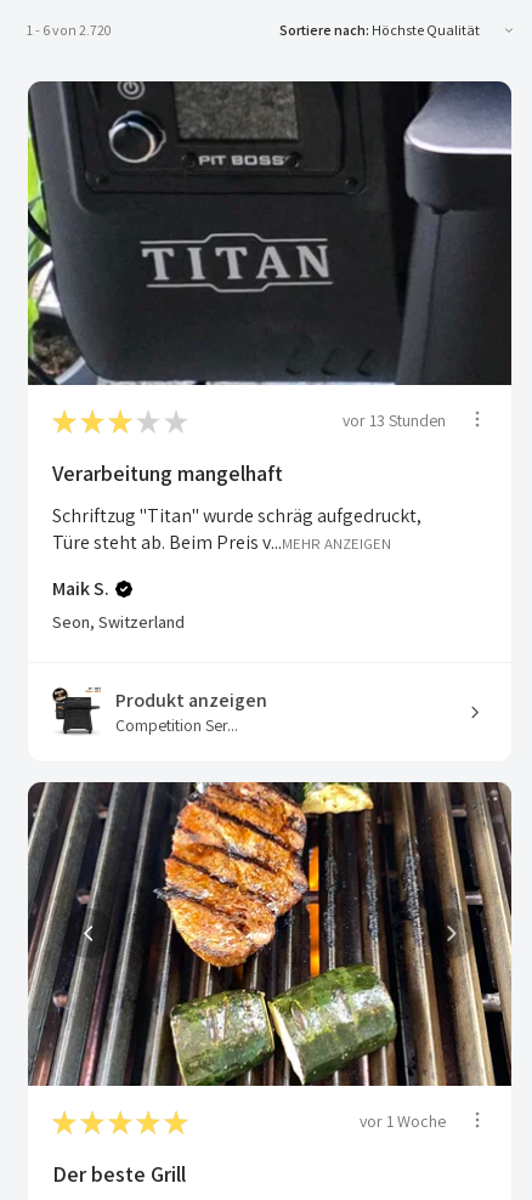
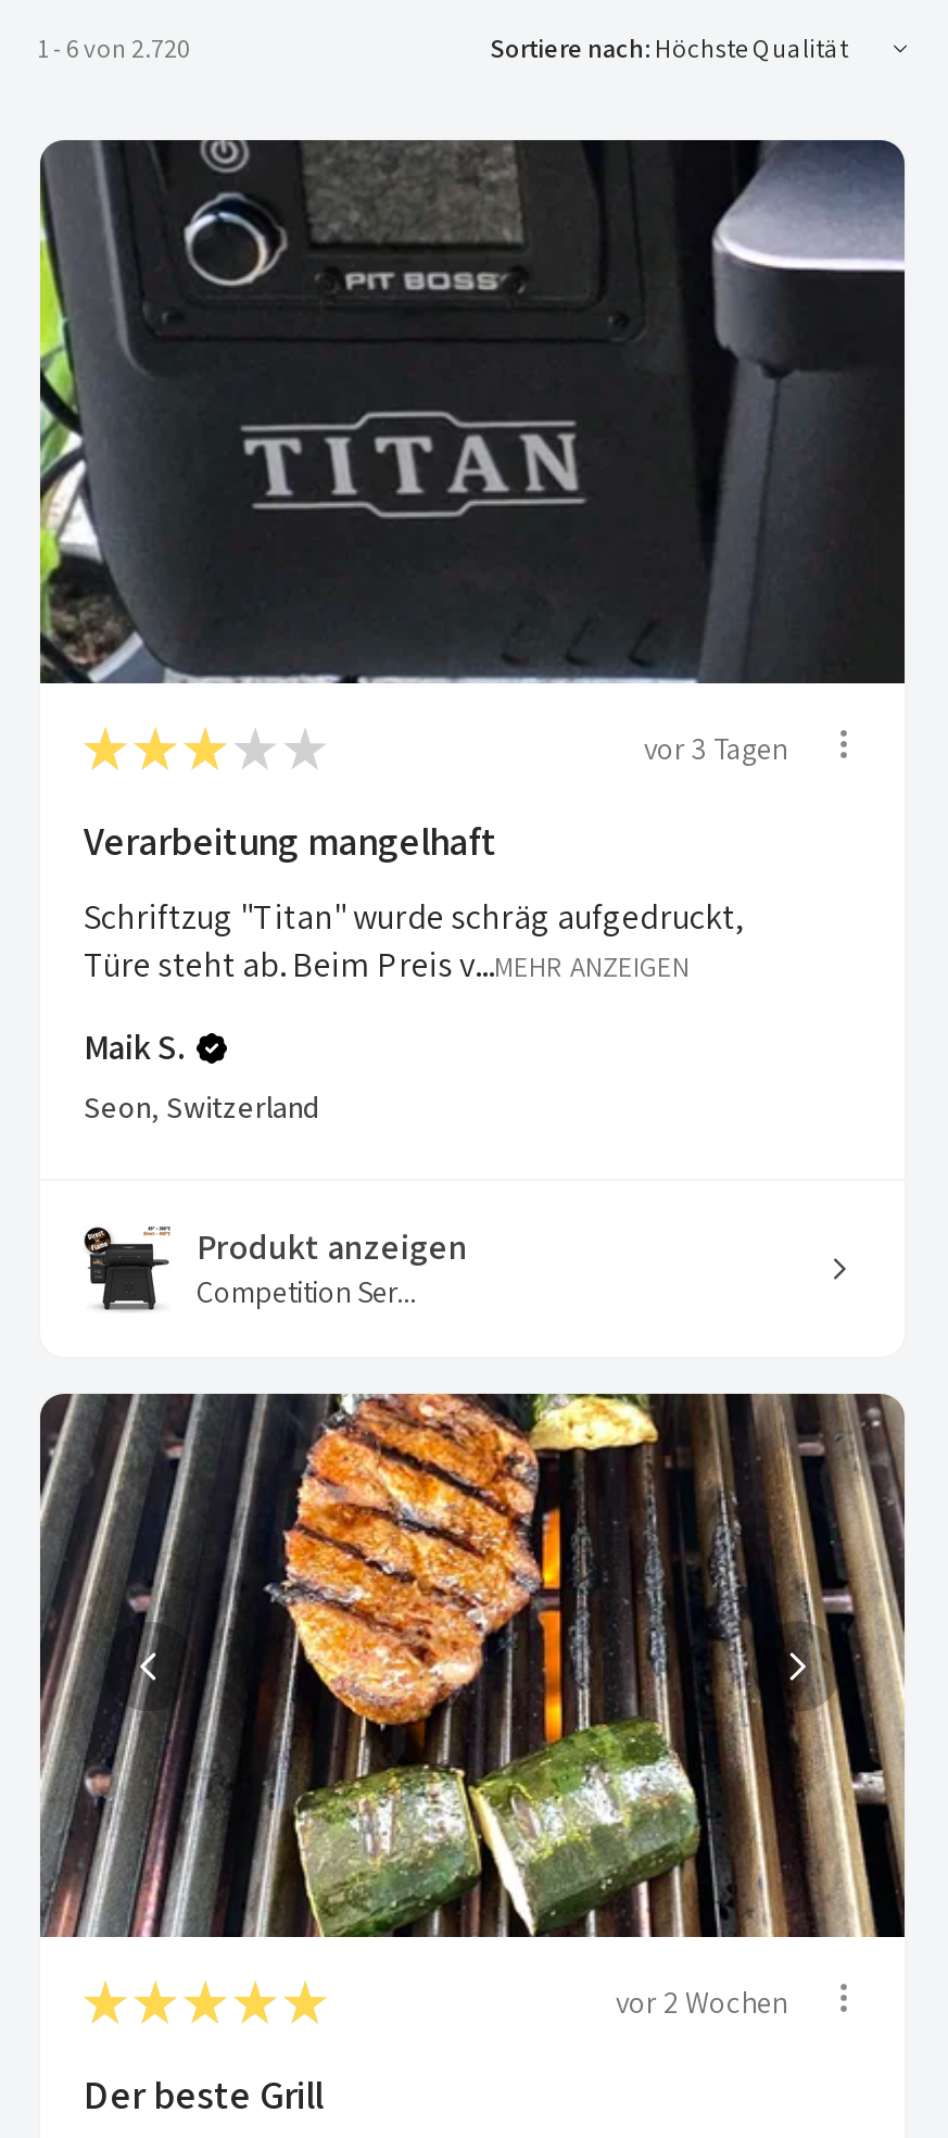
- vor 13 Stunden
+ vor 3 Tagen

- vor 1 Woche
+ vor 2 Wochen
